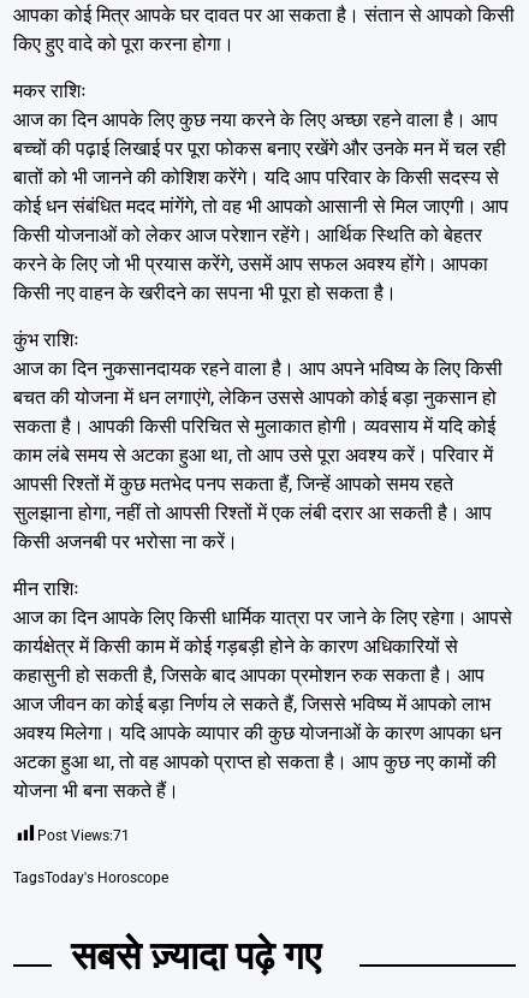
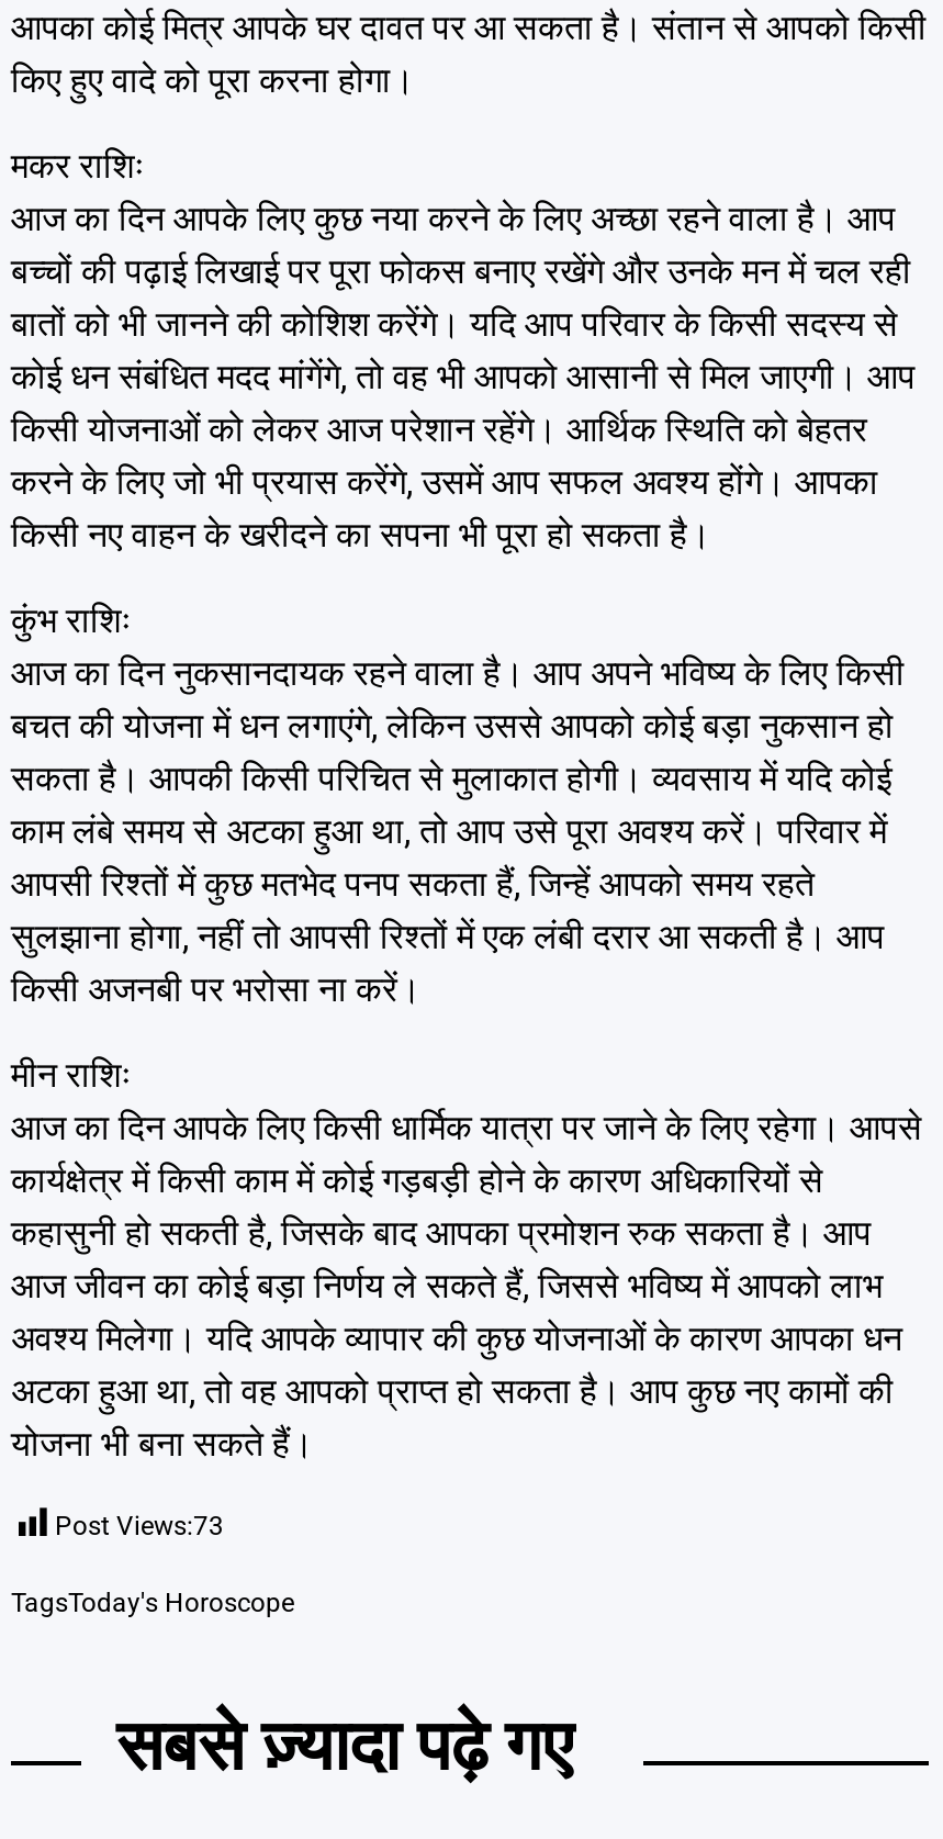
- Post Views:71
+ Post Views:73
